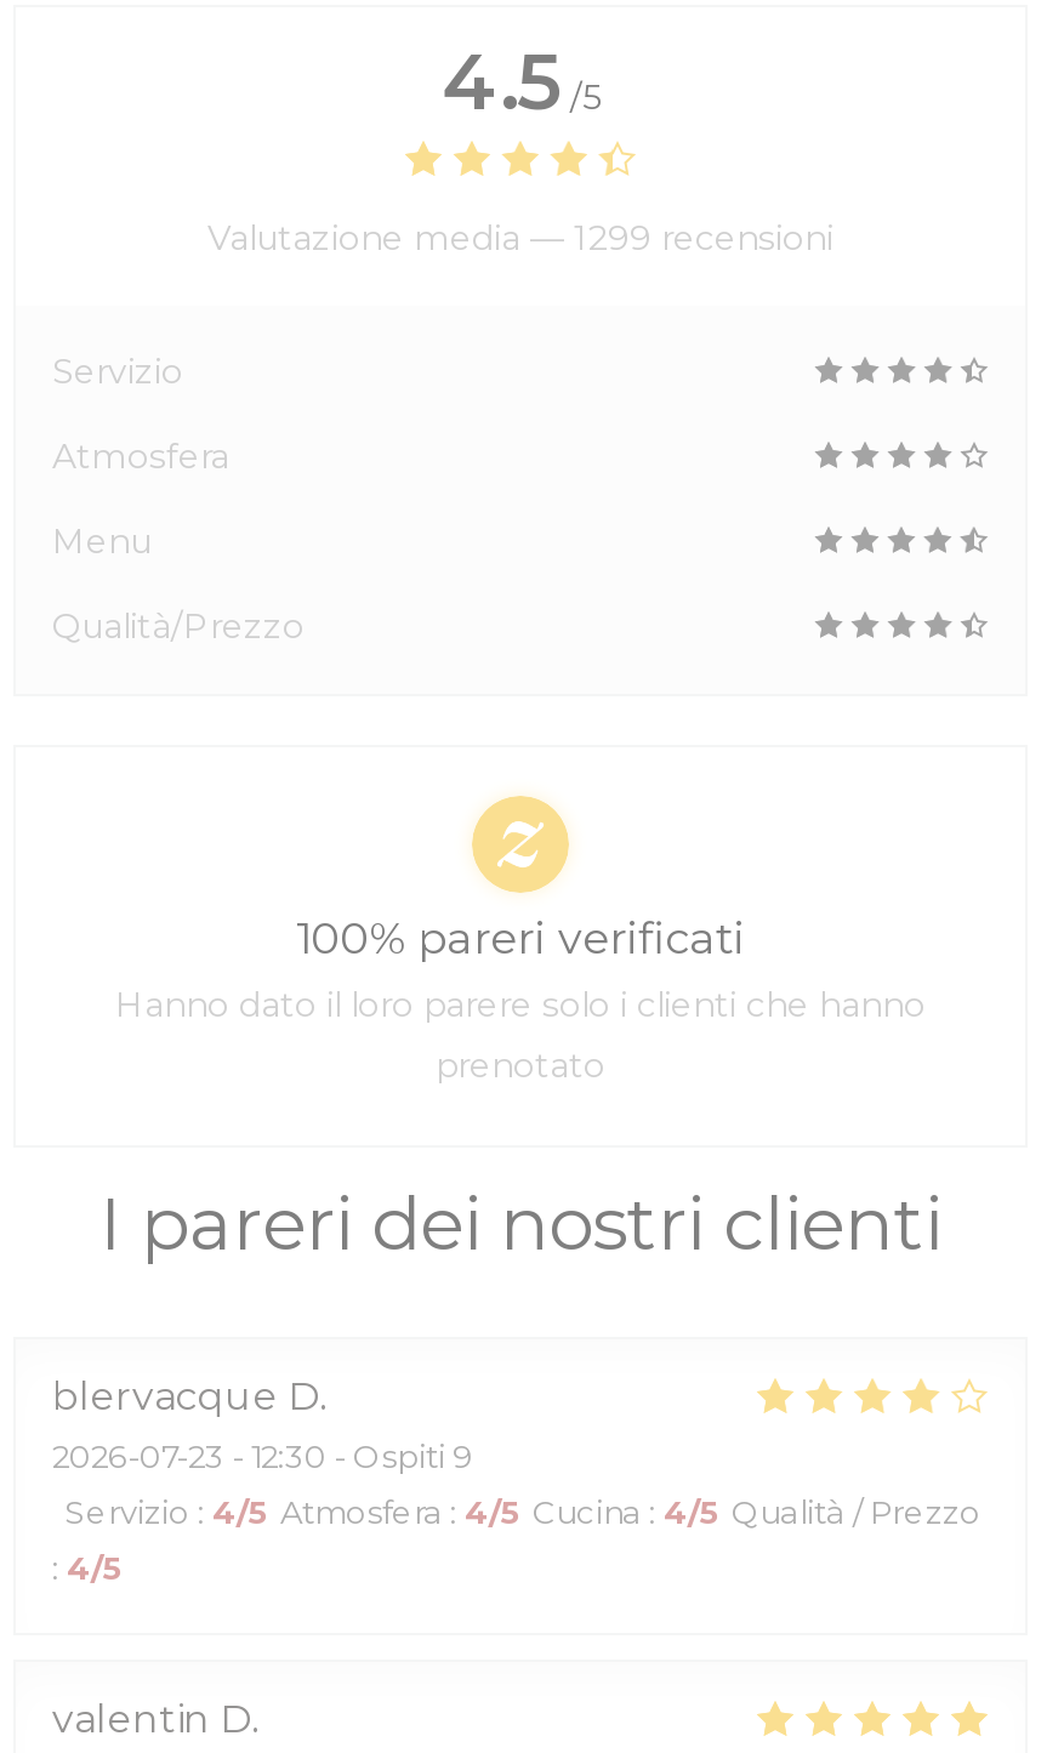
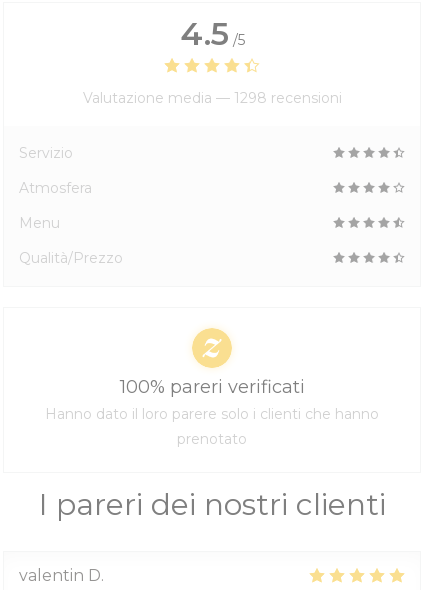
- Valutazione media — 1299 recensioni
+ Valutazione media — 1298 recensioni

- blervacque D
- 2026-07-23 - 12:30 - Ospiti 9
- Servizio: 4/5 Atmosfera: 4/5 Cucina: 4/5 Qualità / Prezzo
- : 4/5
